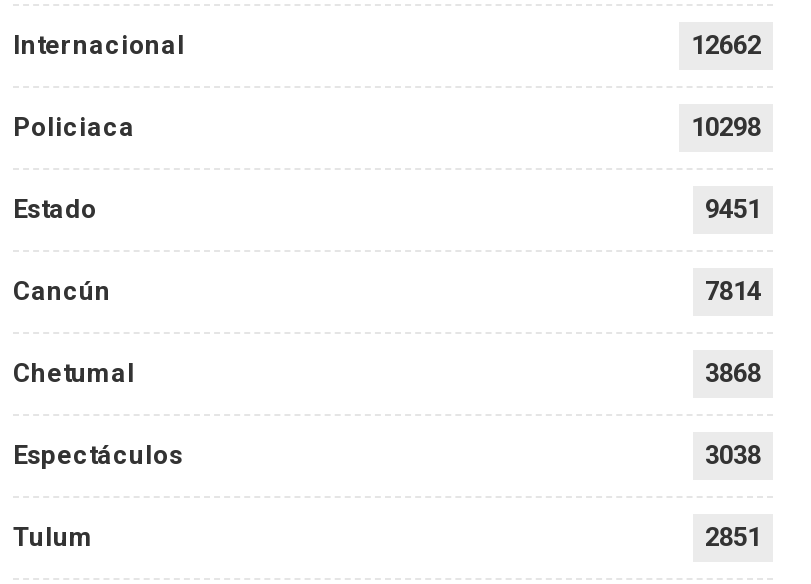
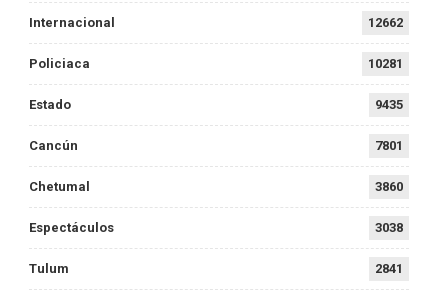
- 10298
+ 10281

- 9451
+ 9435

- 7814
+ 7801

- 3868
+ 3860

- 2851
+ 2841
